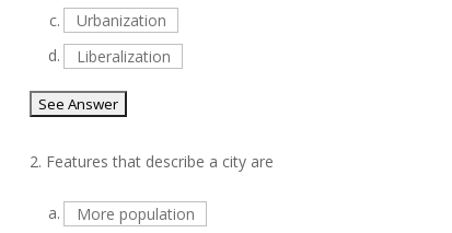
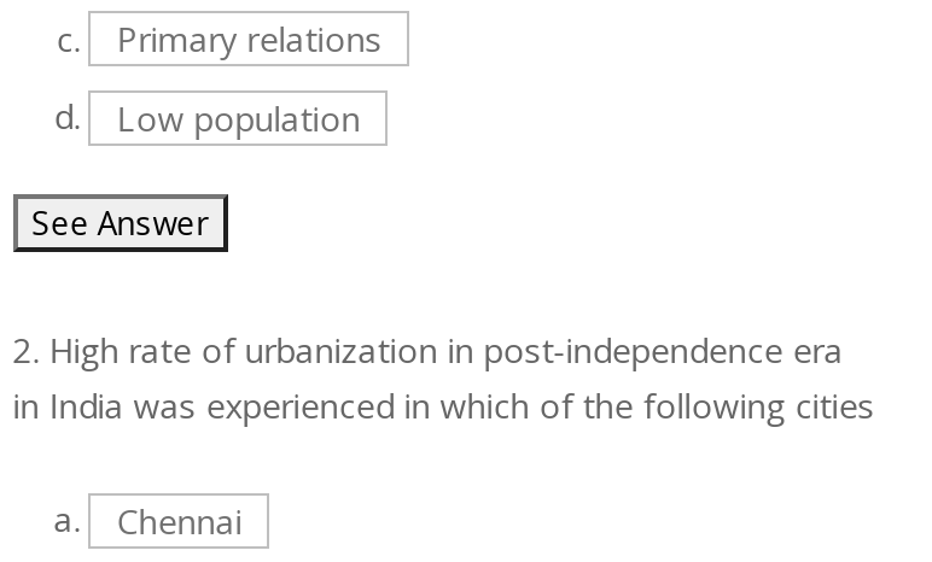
- Urbanization
+ Primary relations

- Liberalization
+ Low population

- 2. Features that describe a city are
+ 2. High rate of urbanization in post-independence era
+ in India was experienced in which of the following cities

- More population
+ Chennai
